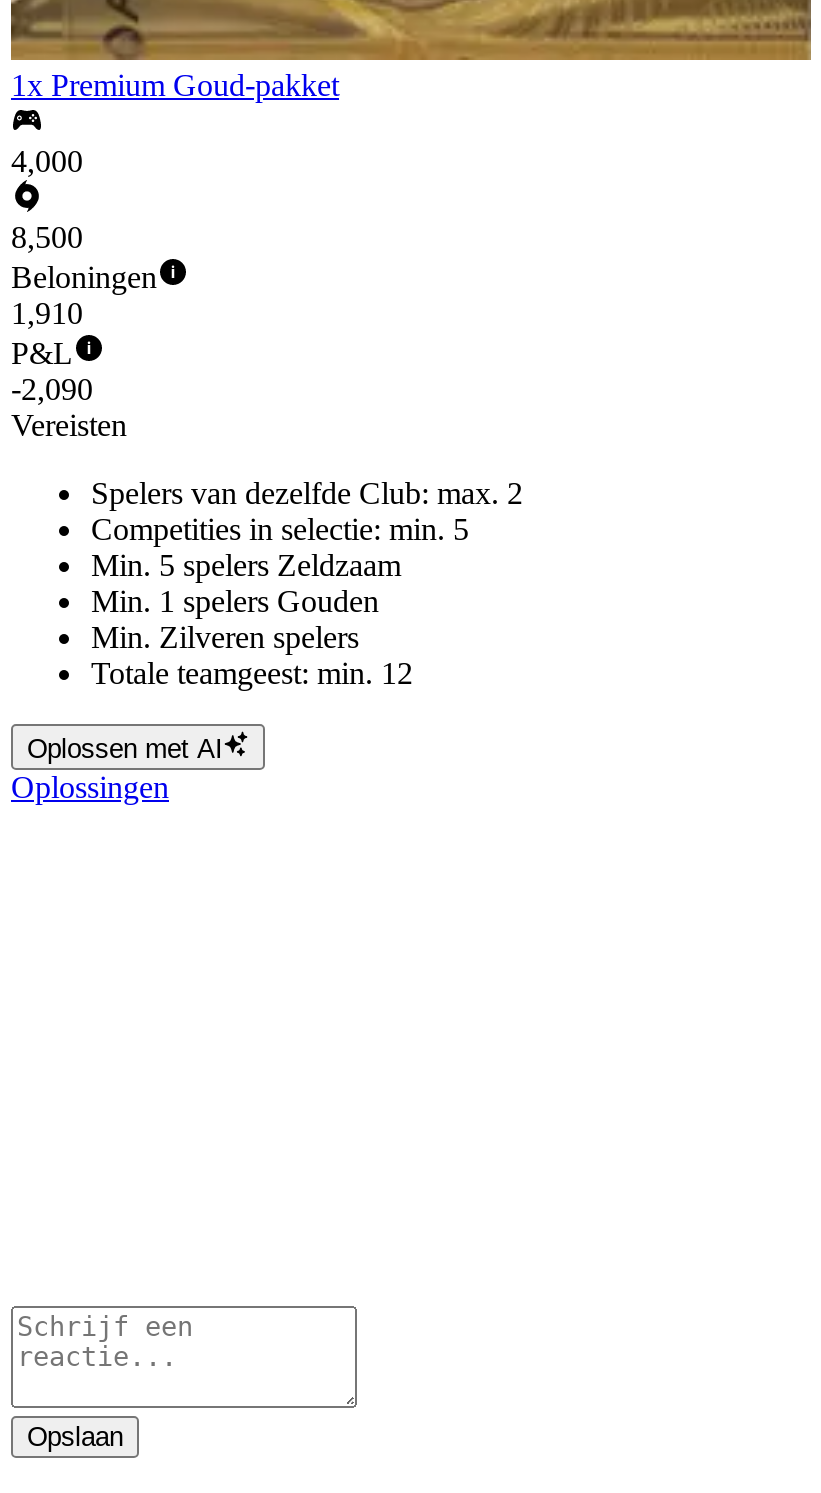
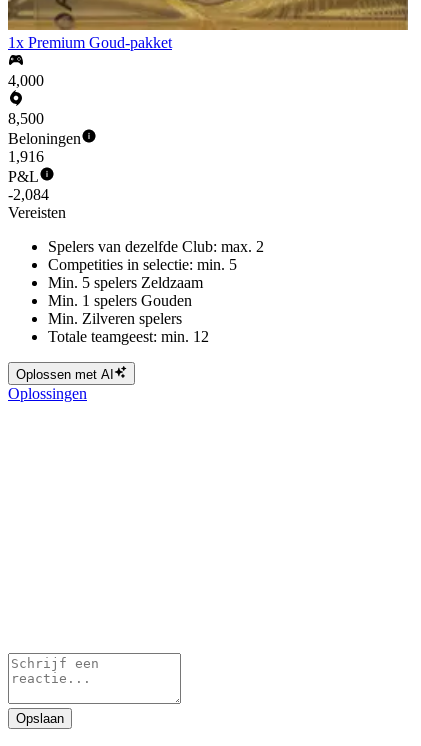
- 1,910
+ 1,916

- -2,090
+ -2,084
